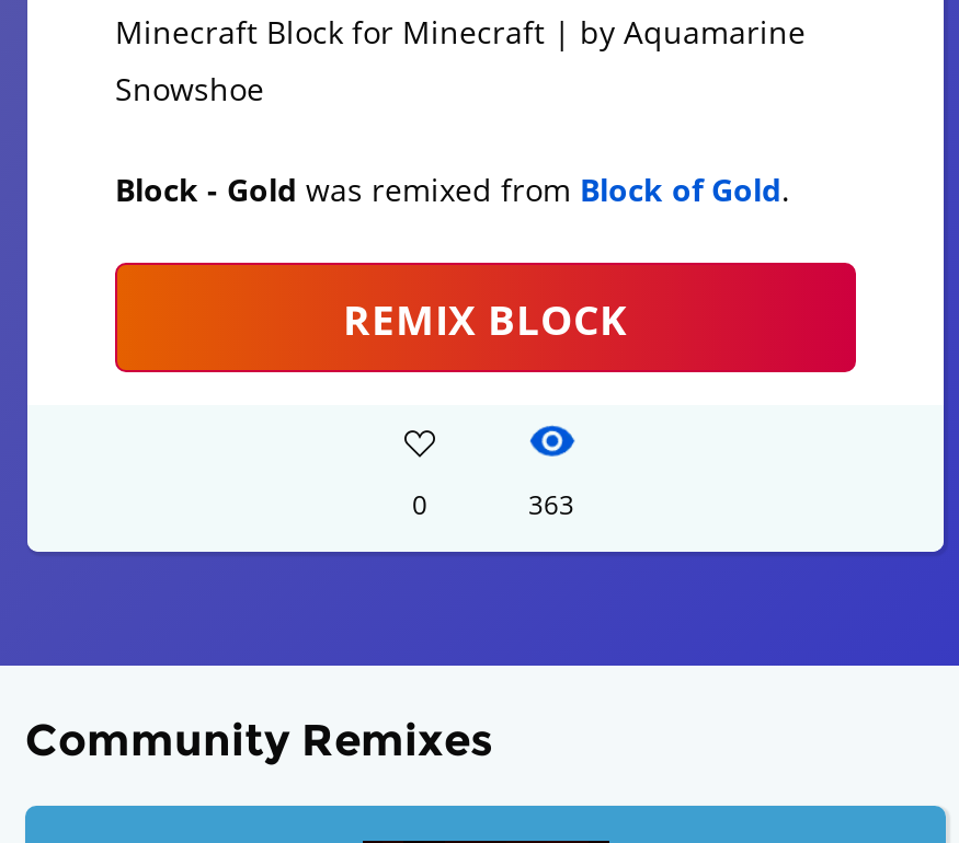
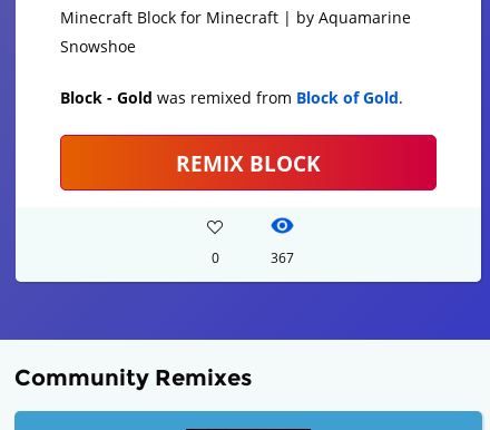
- 363
+ 367
